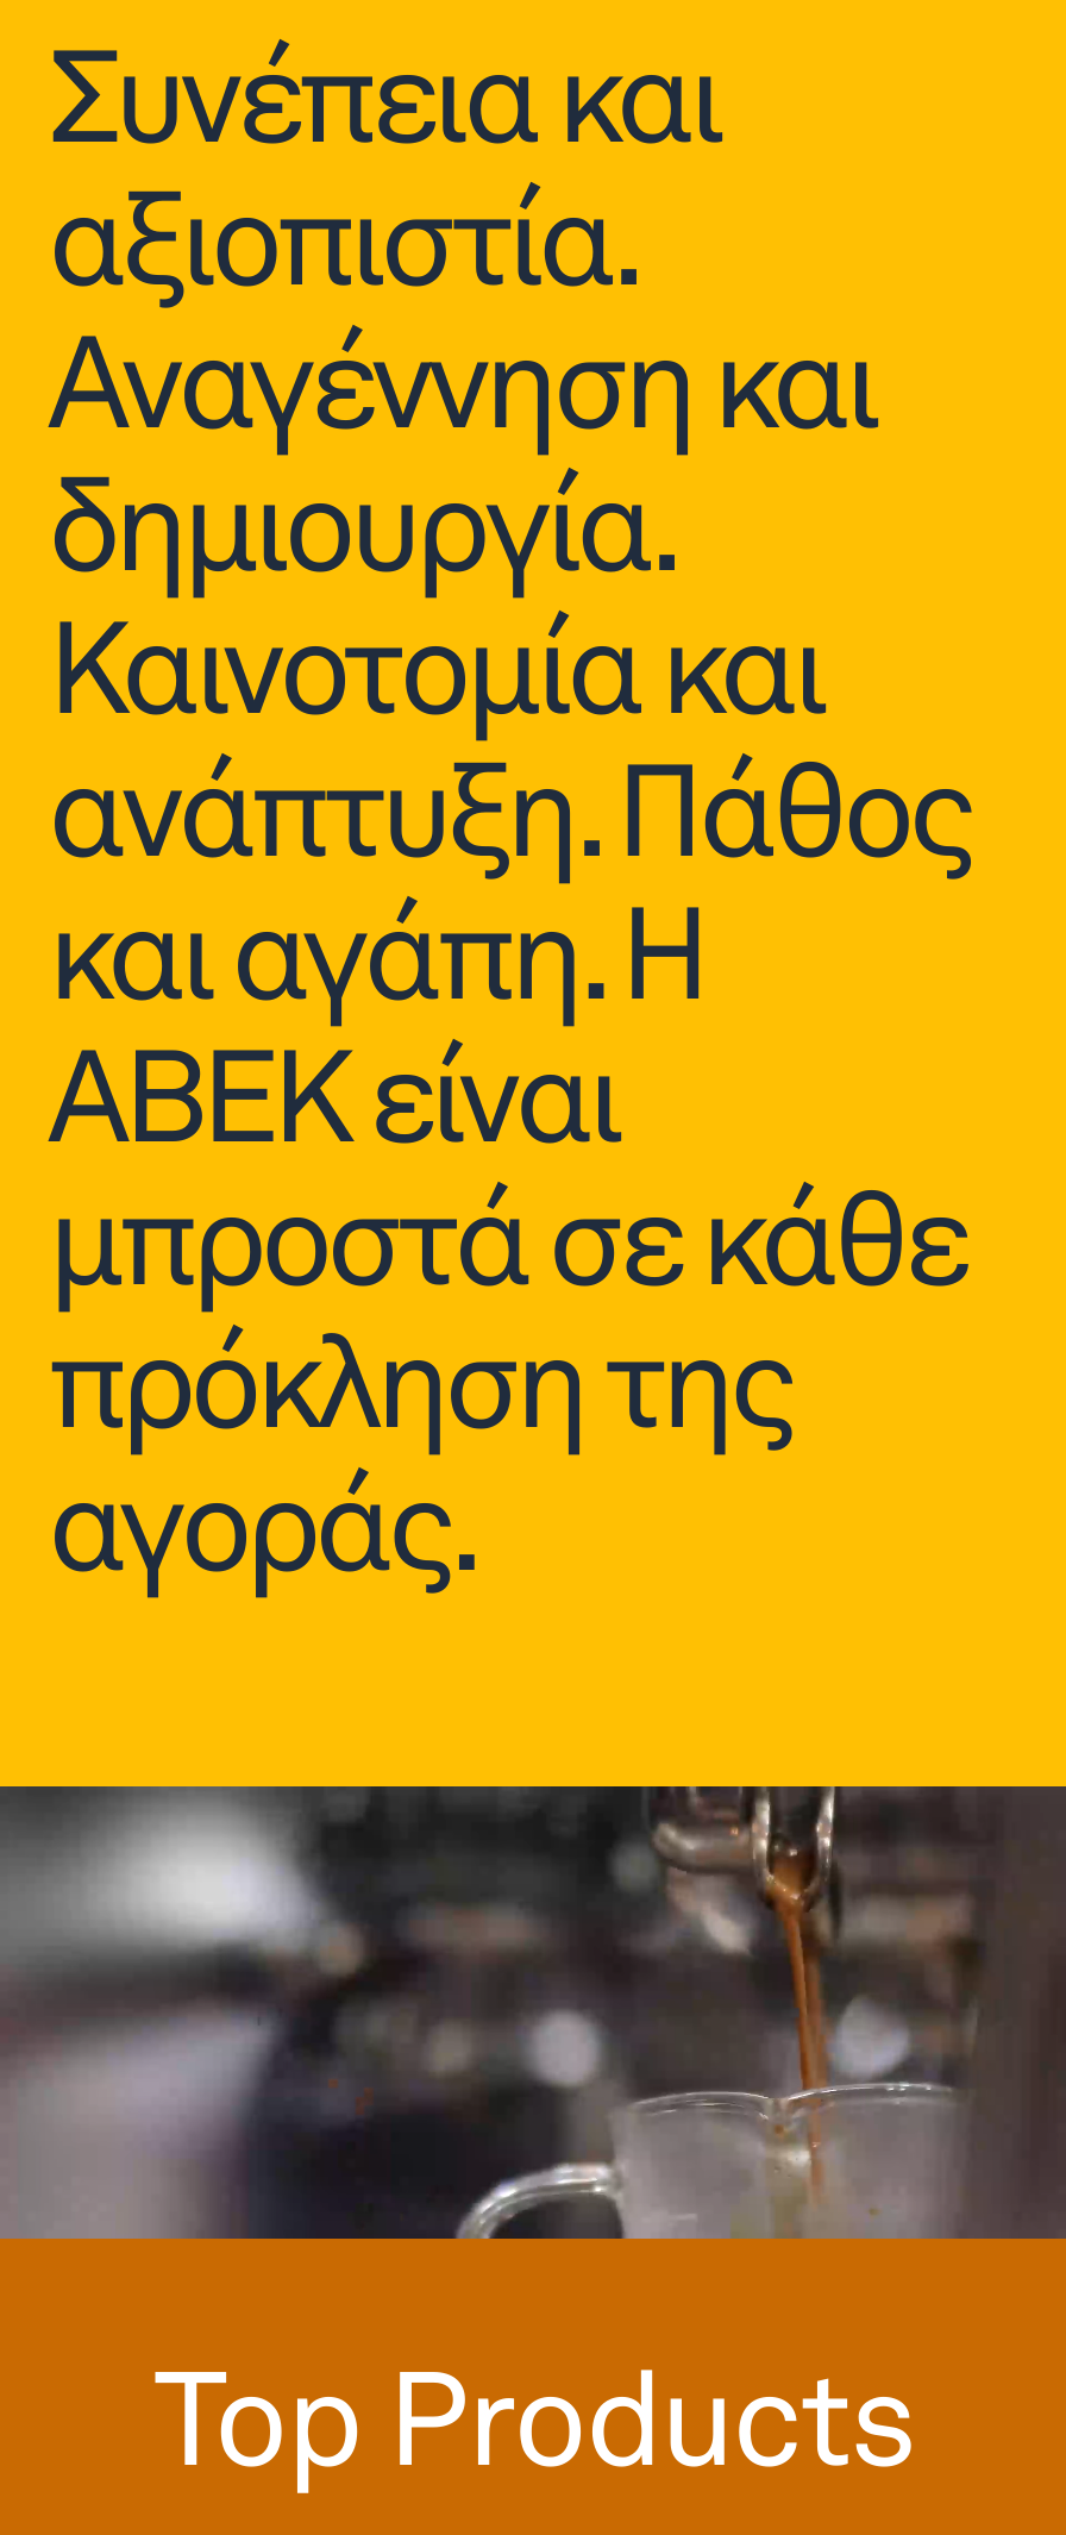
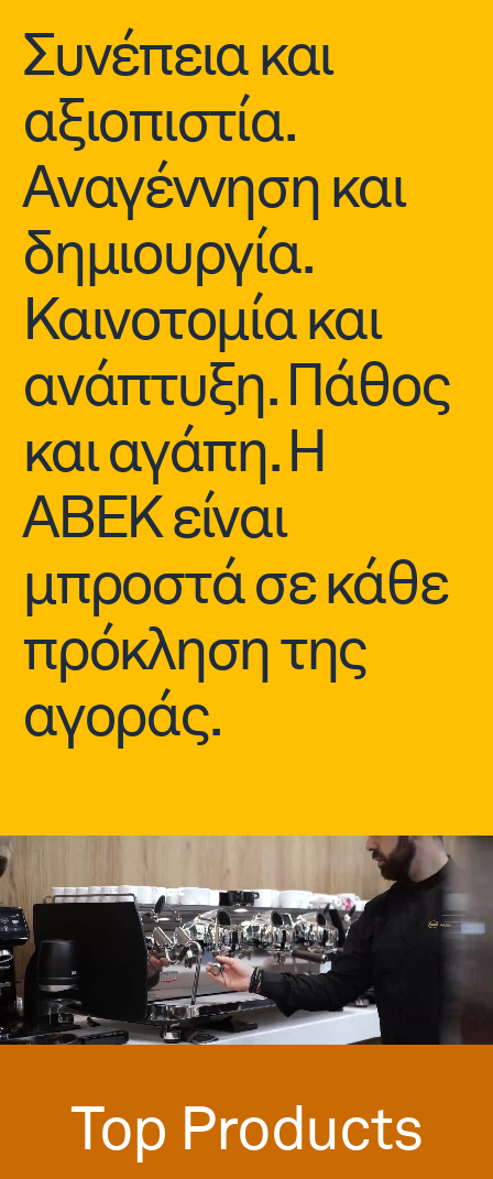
- [image]
+ [image]
